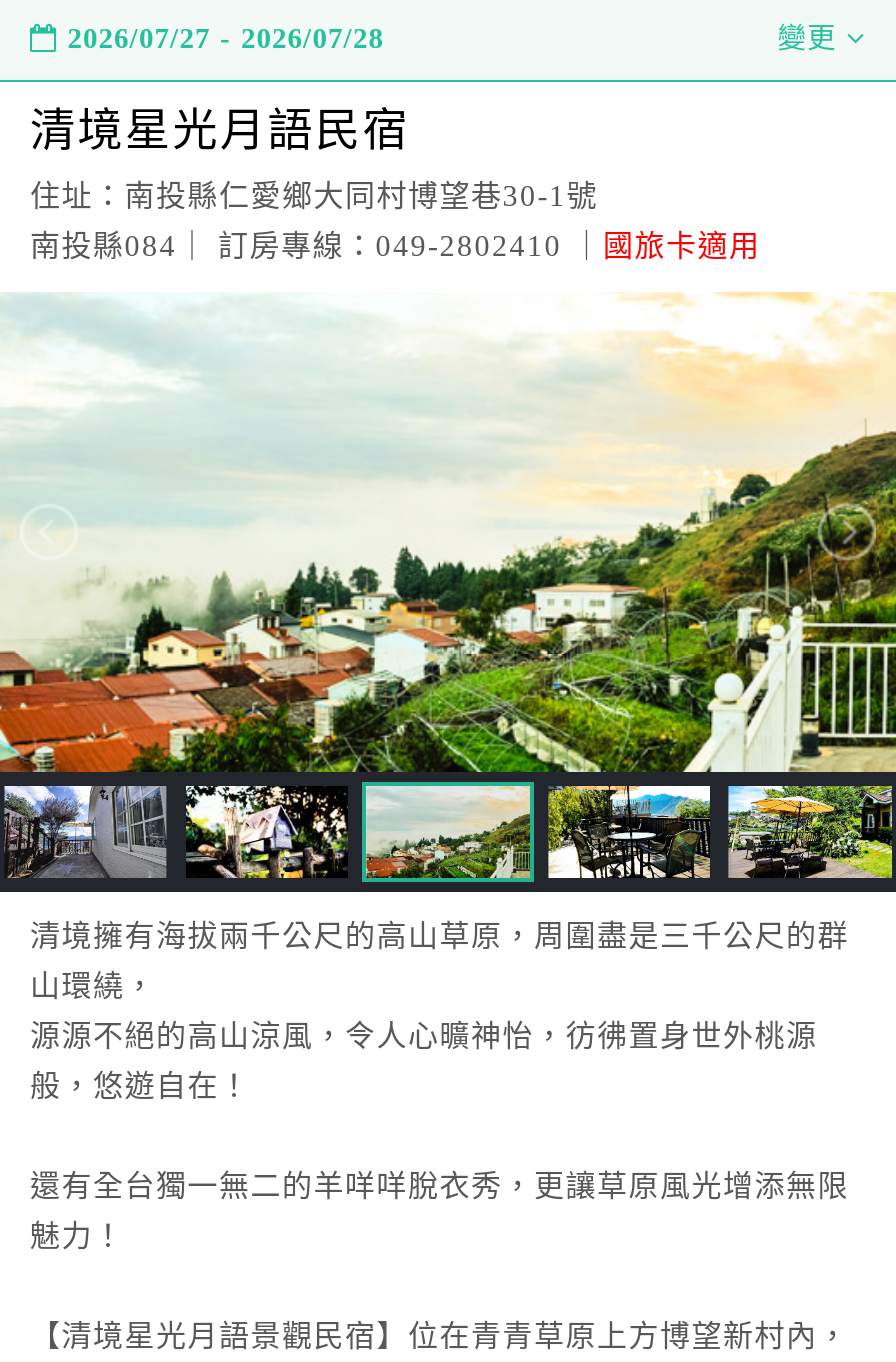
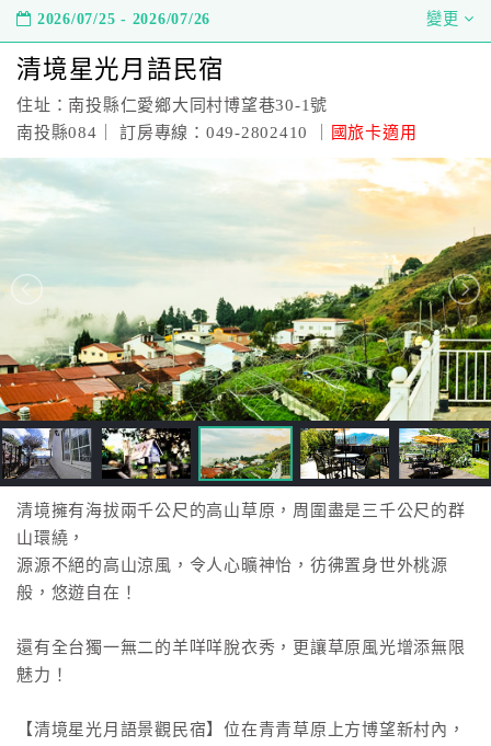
- 2026/07/27 - 2026/07/28
+ 2026/07/25 - 2026/07/26
